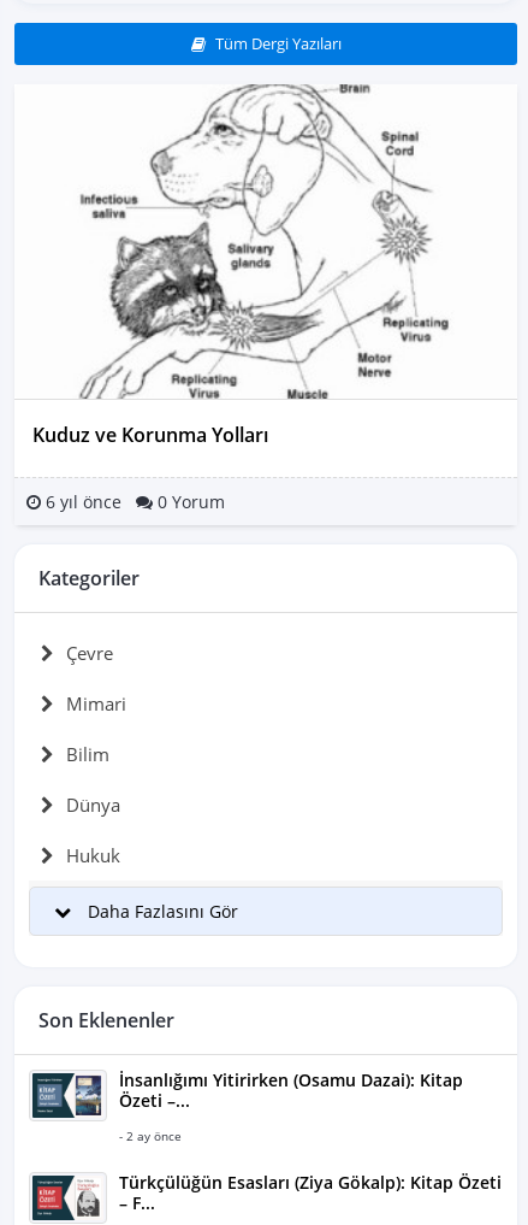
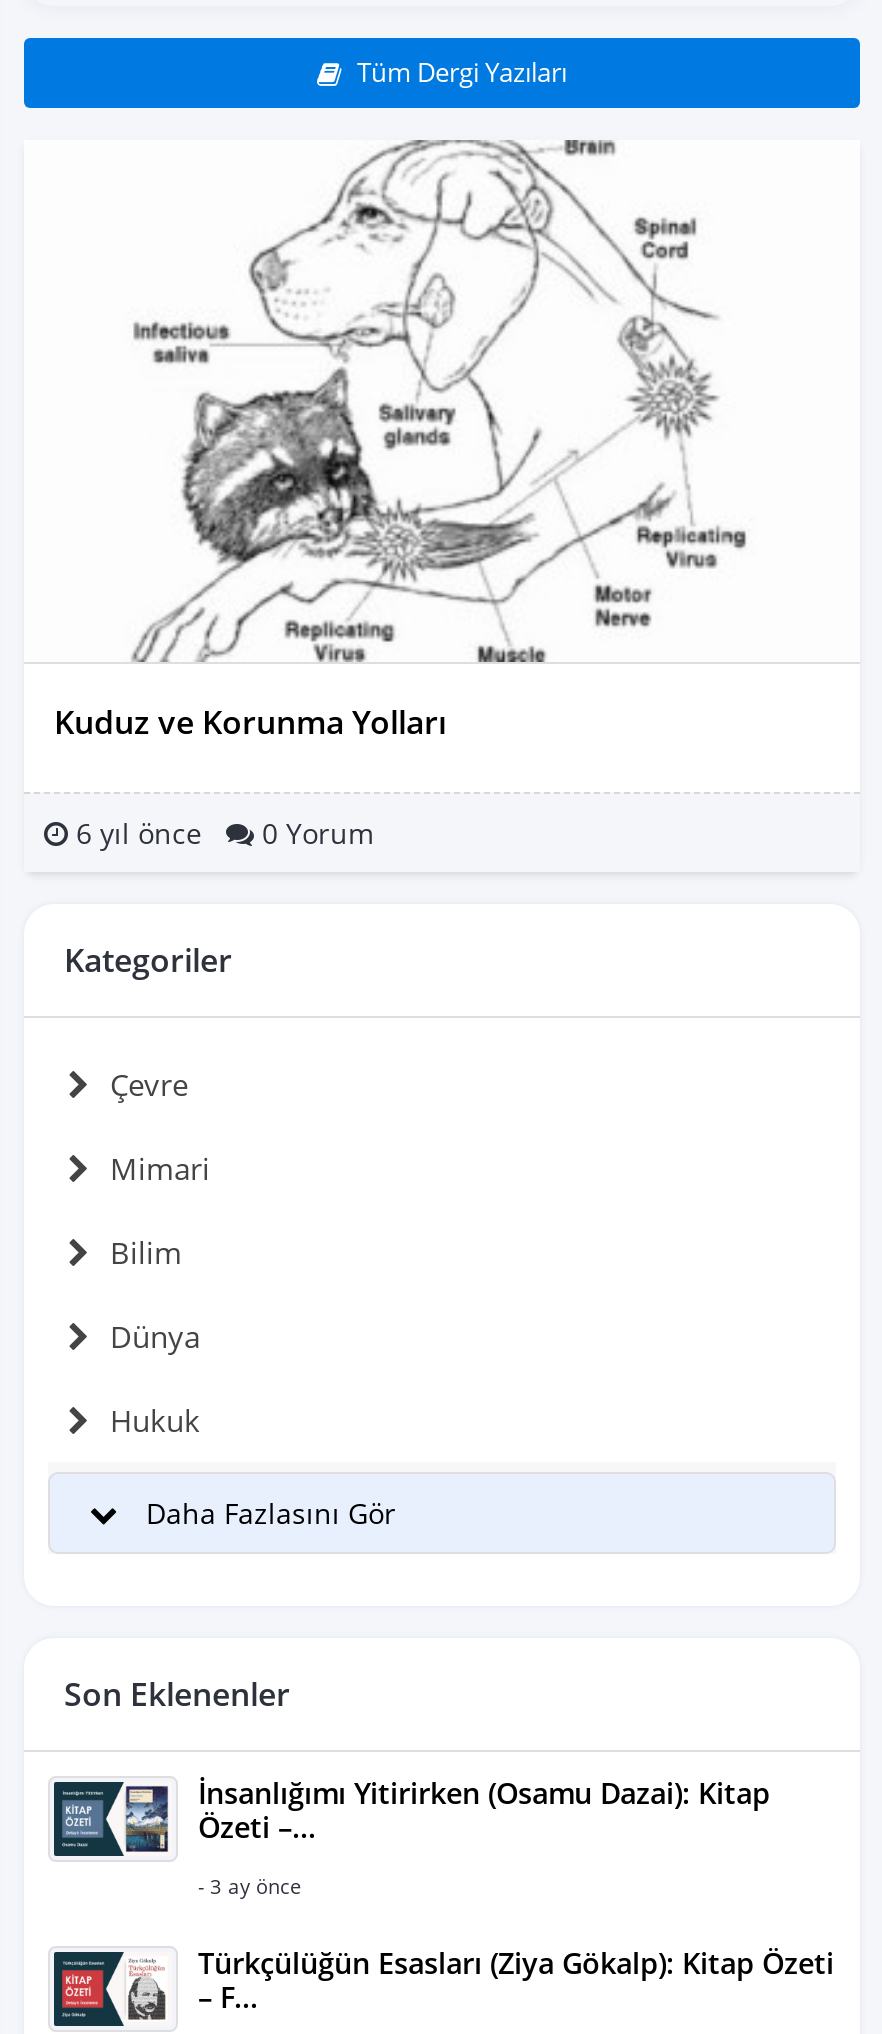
- - 2 ay önce
+ - 3 ay önce
